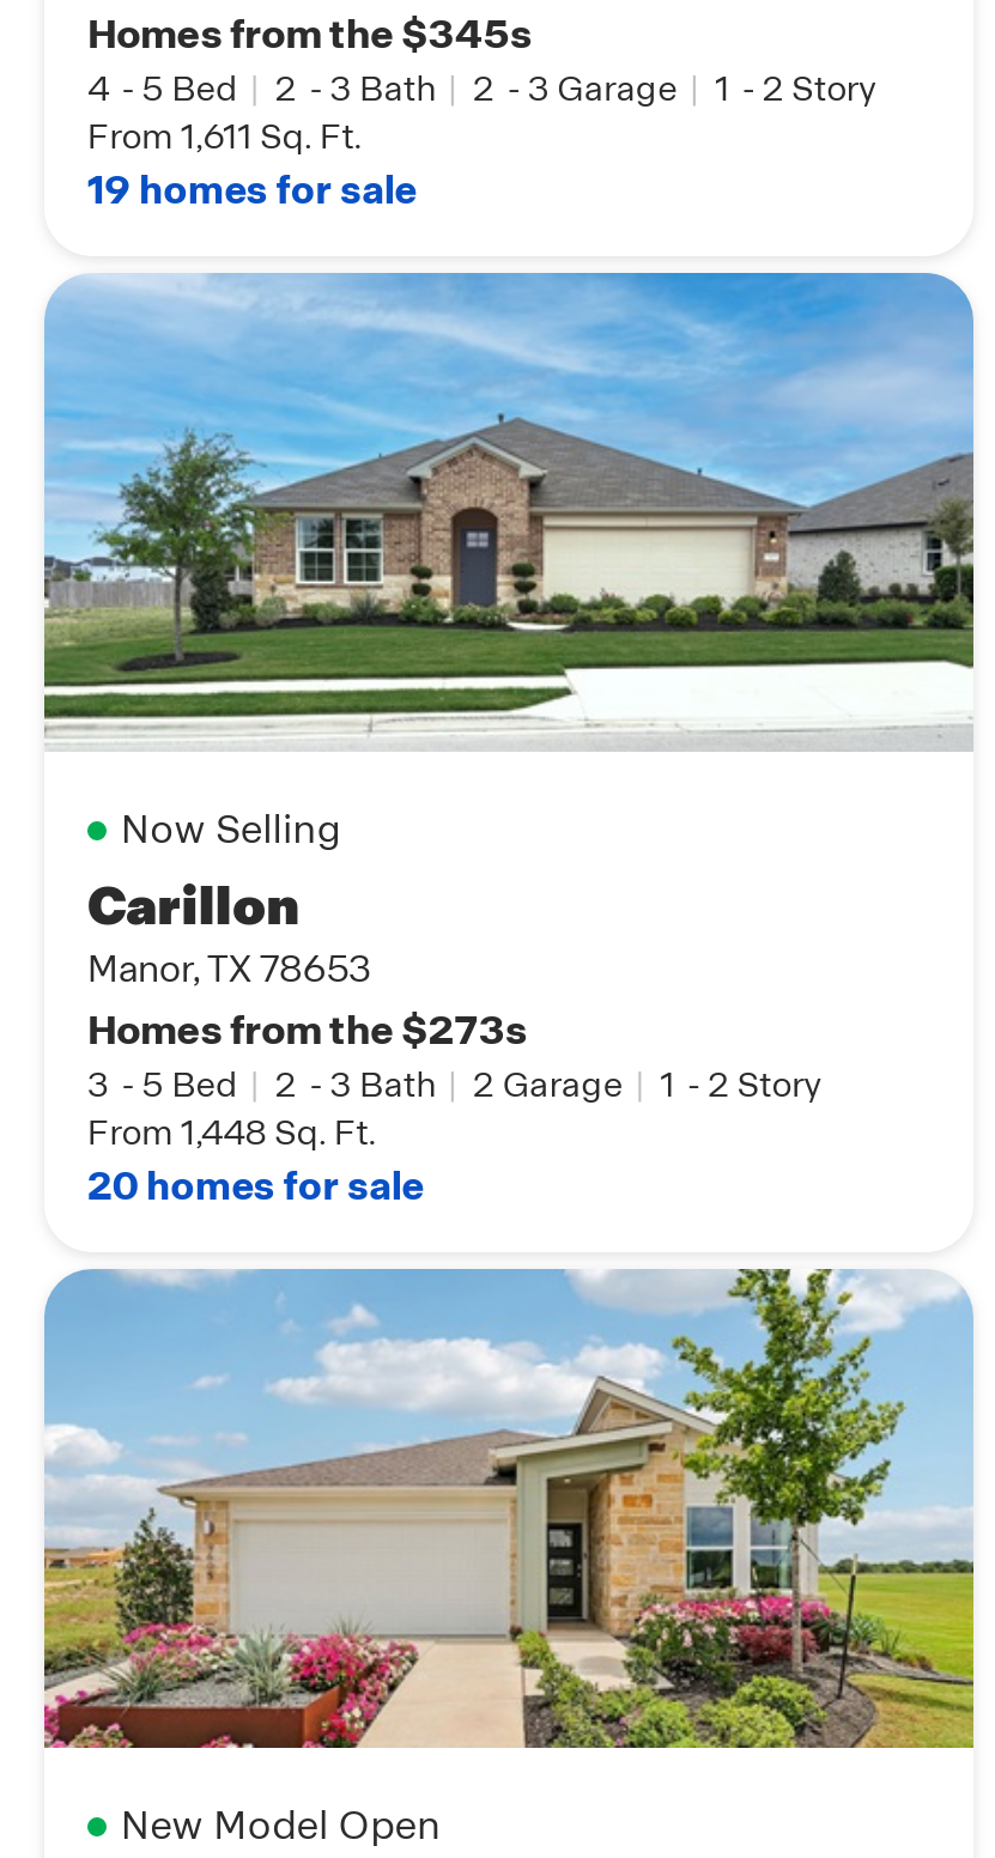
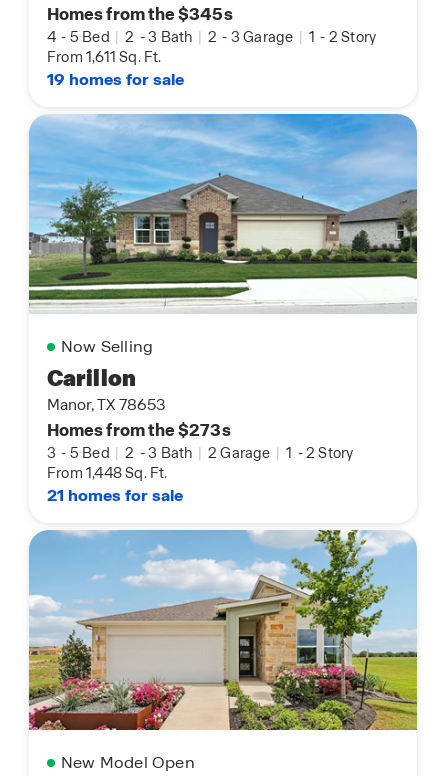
- 20 homes for sale
+ 21 homes for sale
